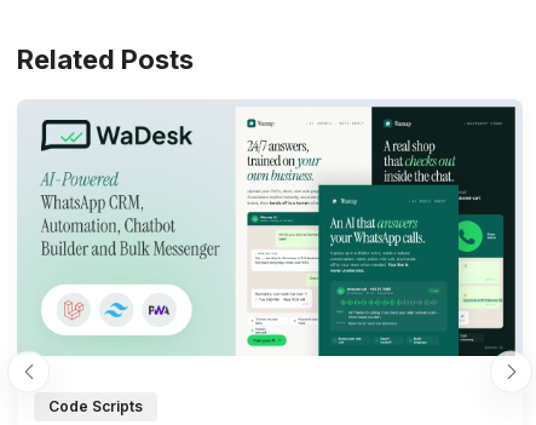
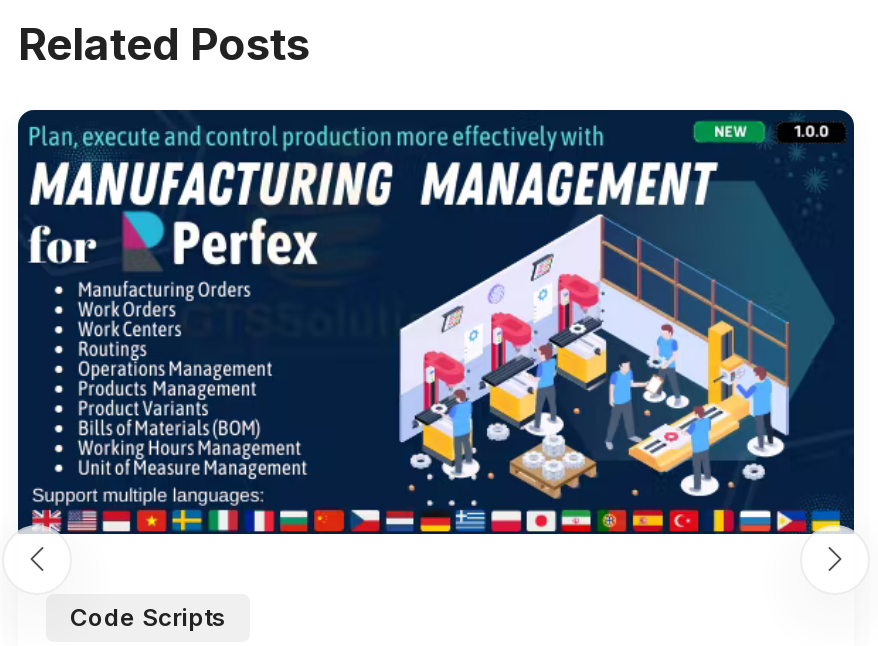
- [image]
+ [image]
